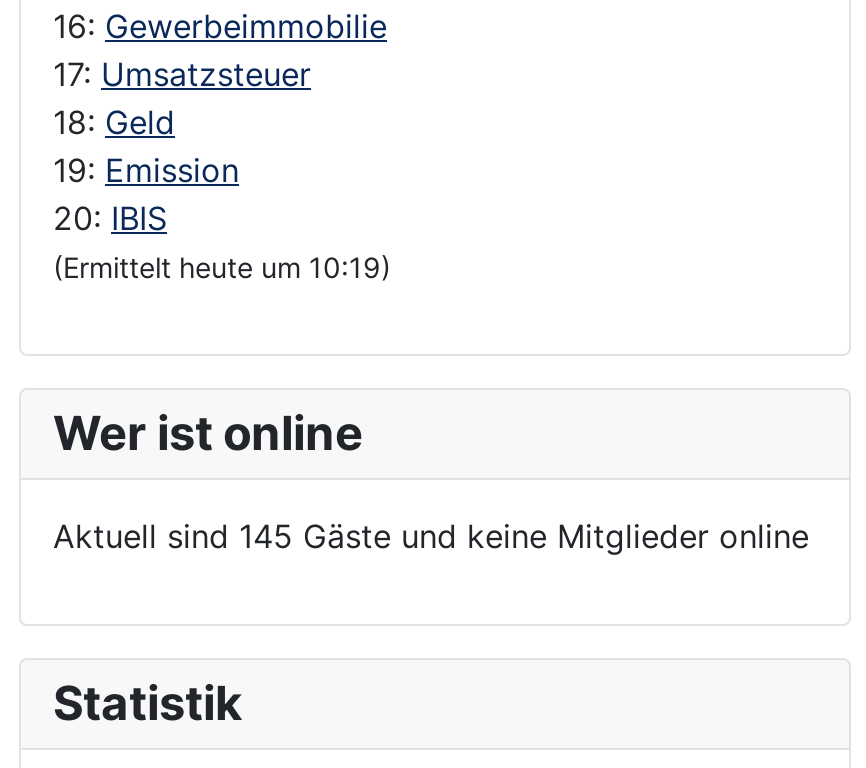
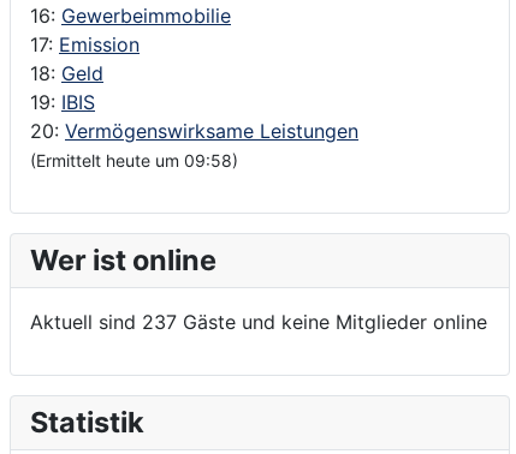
- 17: Umsatzsteuer
+ 17: Emission

- 19: Emission
- 20: IBIS
- (Ermittelt heute um 10:19)
+ 19: IBIS
+ 20: Vermögenswirksame Leistungen
+ (Ermittelt heute um 09:58)

- Aktuell sind 145 Gäste und keine Mitglieder online
+ Aktuell sind 237 Gäste und keine Mitglieder online
